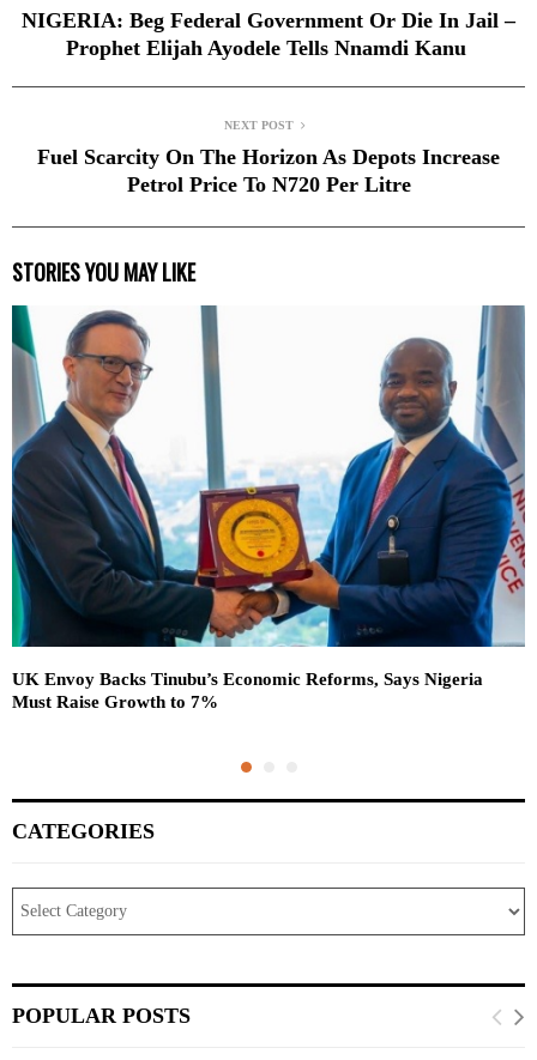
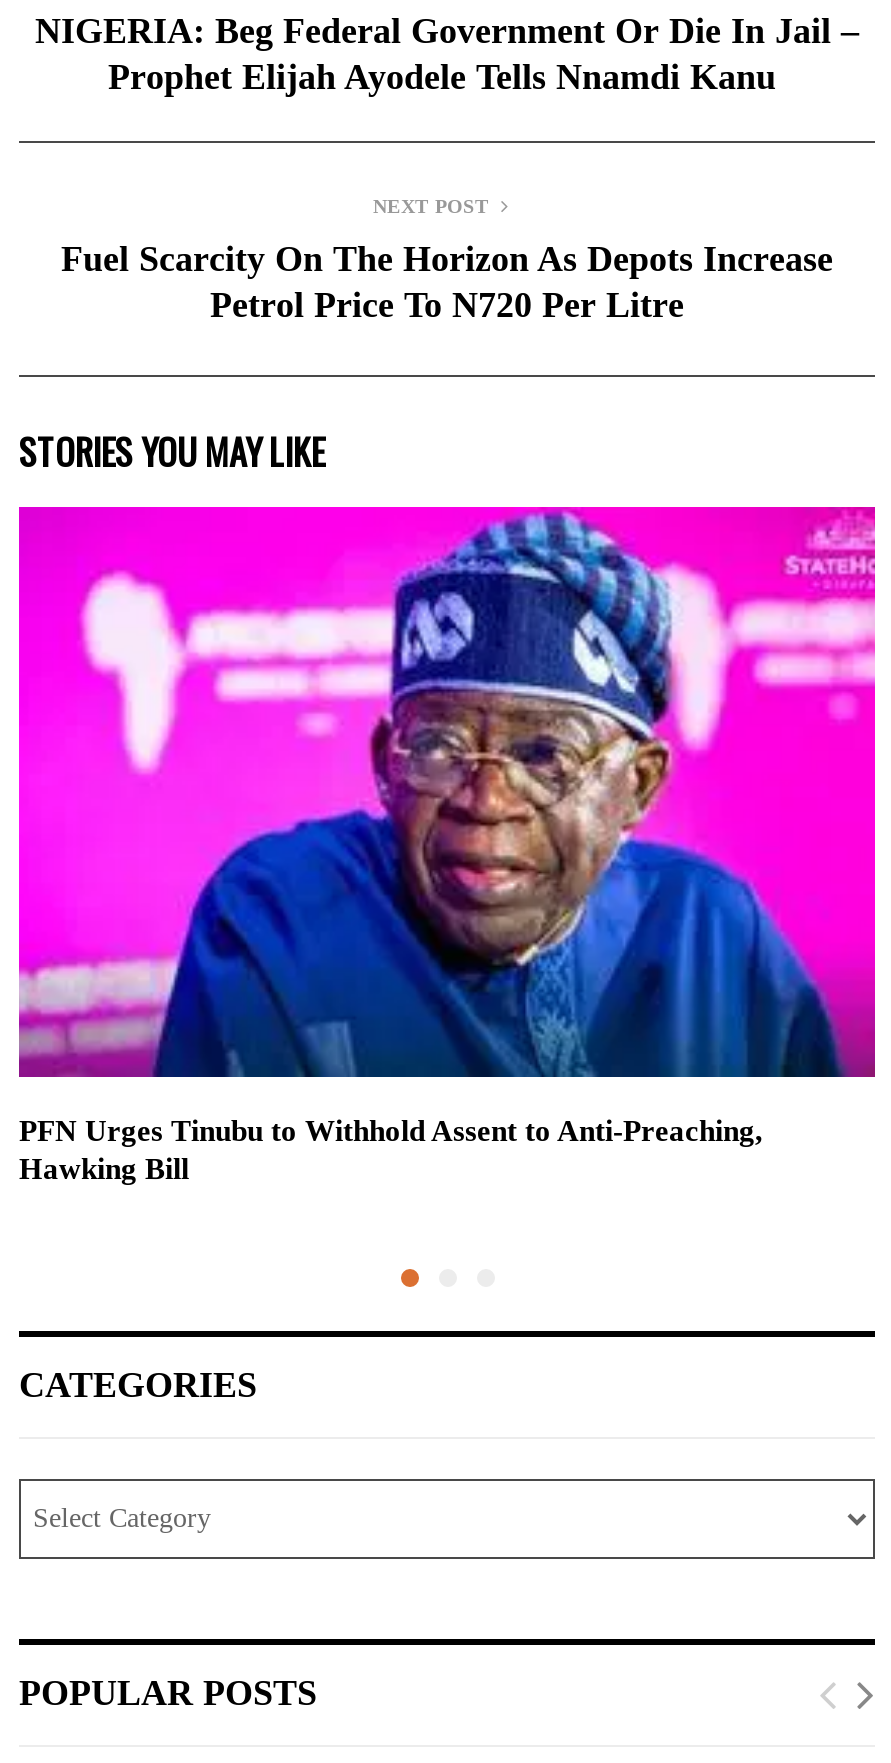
- [image]
- UK Envoy Backs Tinubu’s Economic Reforms, Says Nigeria
- Must Raise Growth to 7%
+ [image]
+ PFN Urges Tinubu to Withhold Assent to Anti-Preaching,
+ Hawking Bill
